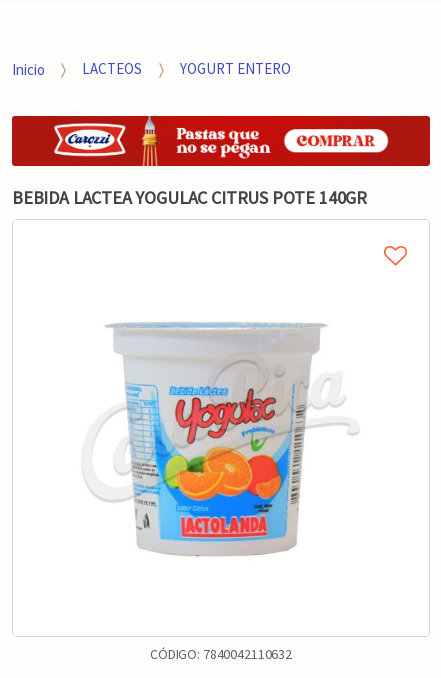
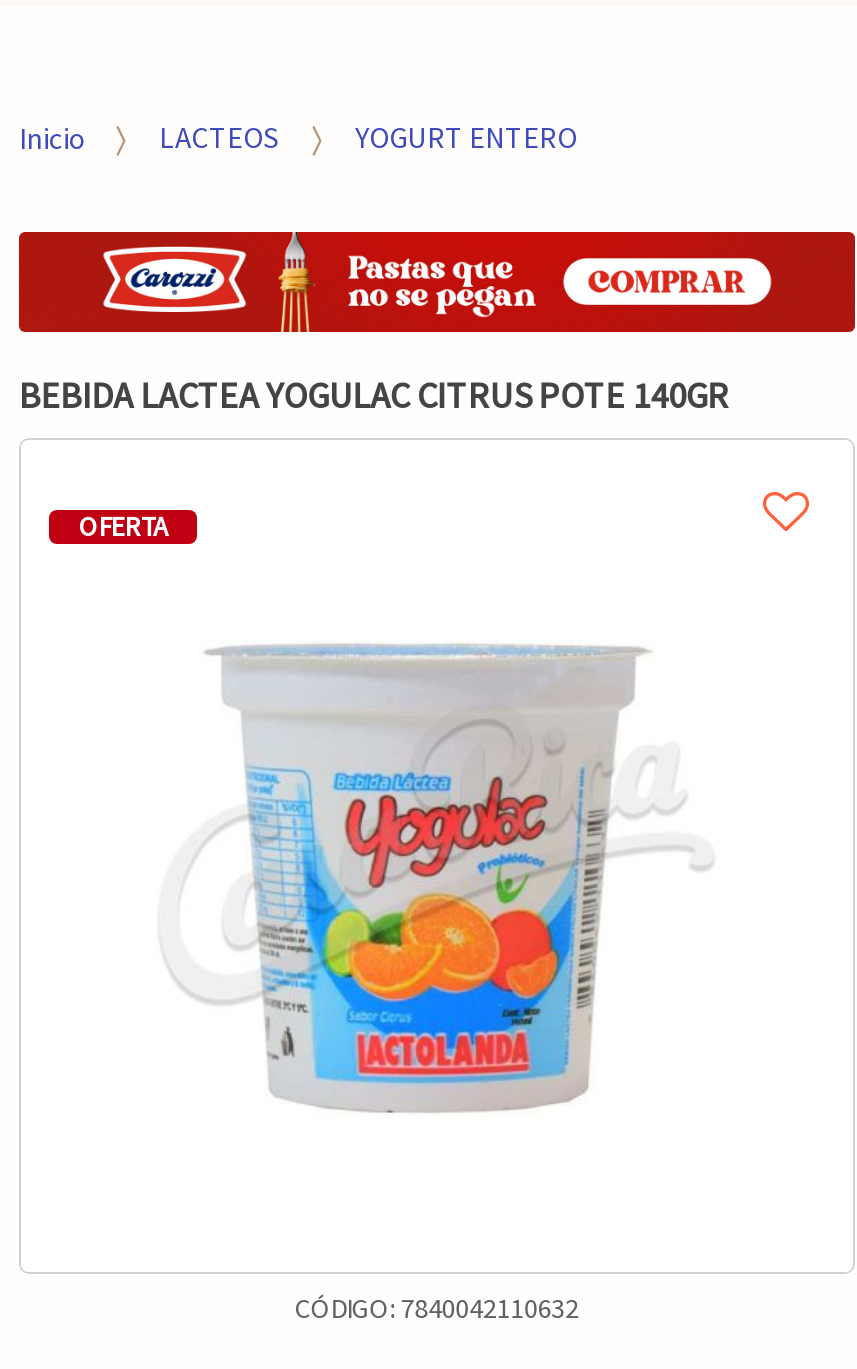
+ OFERTA
